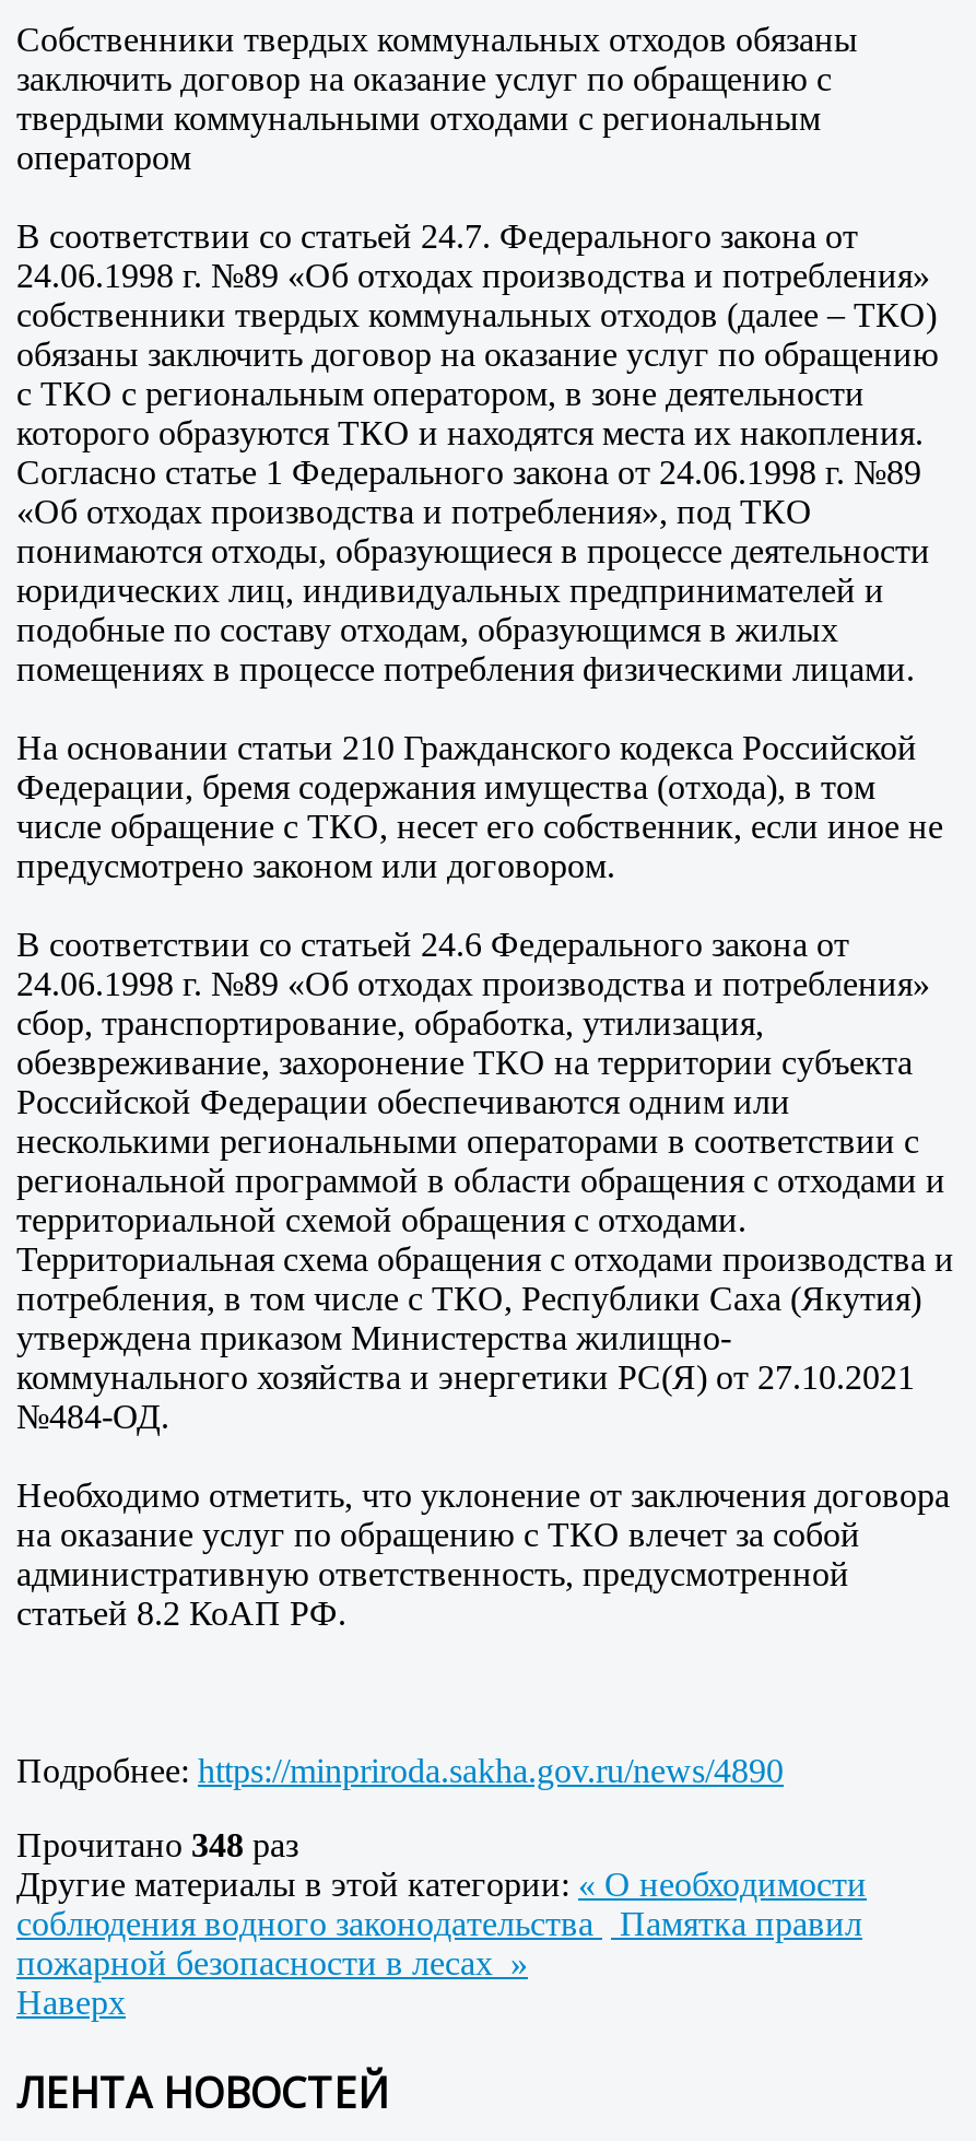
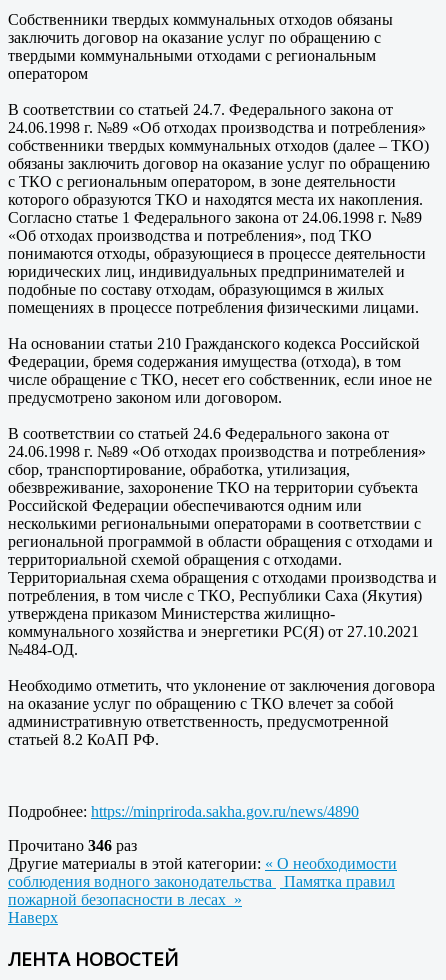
- Прочитано 348 раз
+ Прочитано 346 раз
